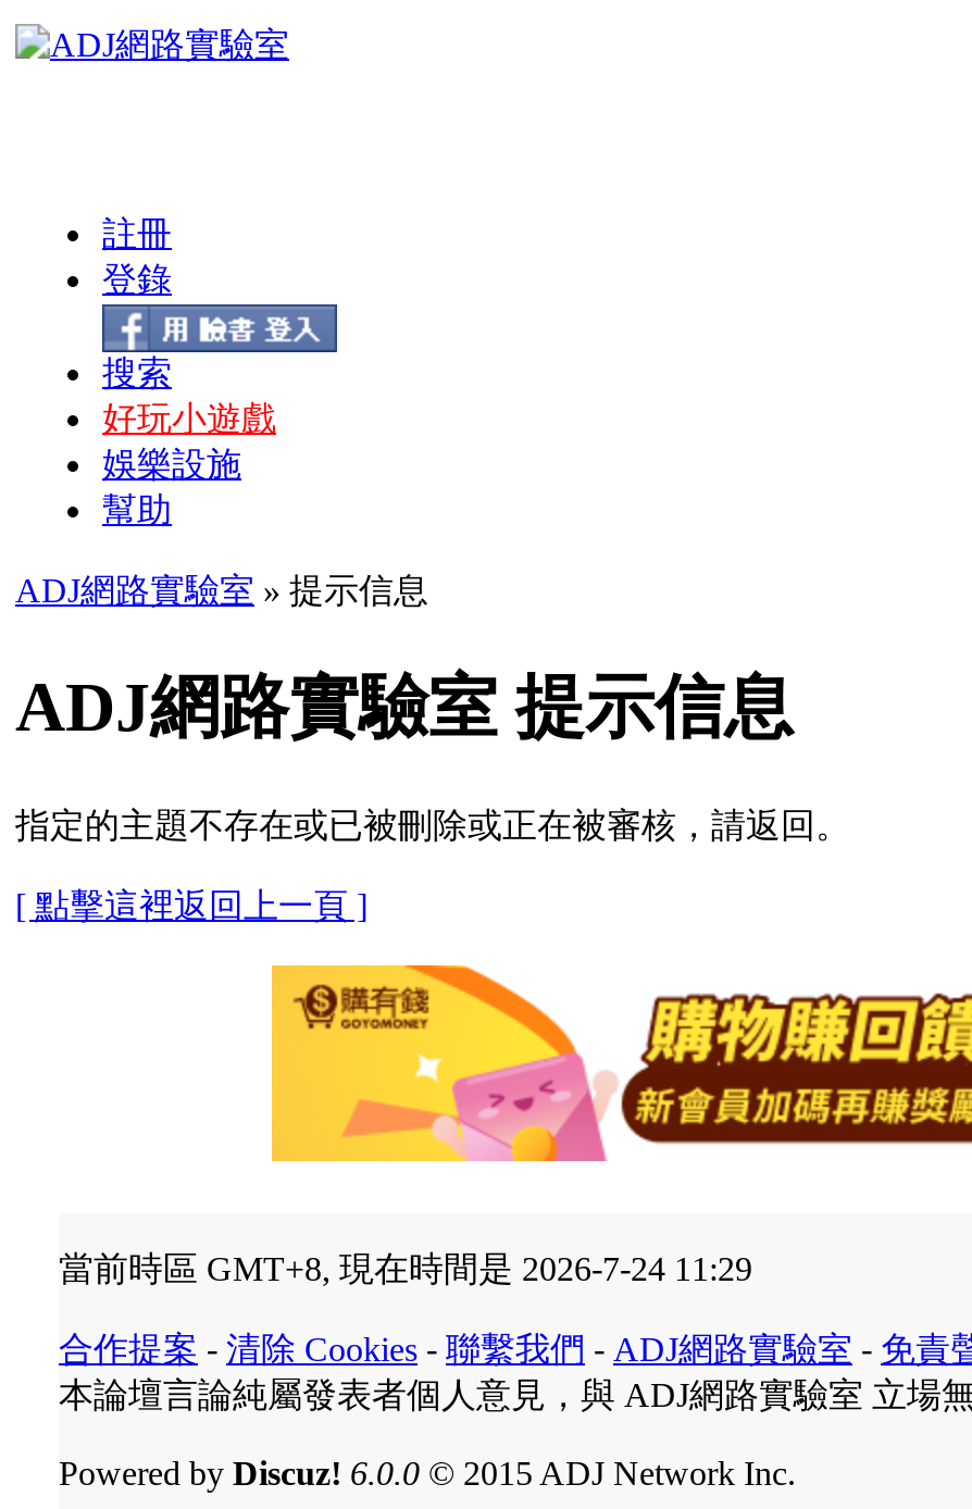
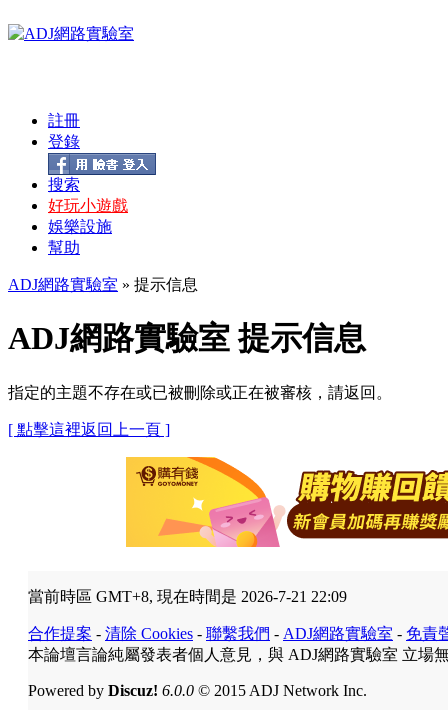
- 當前時區 GMT+8, 現在時間是 2026-7-24 11:29
+ 當前時區 GMT+8, 現在時間是 2026-7-21 22:09
